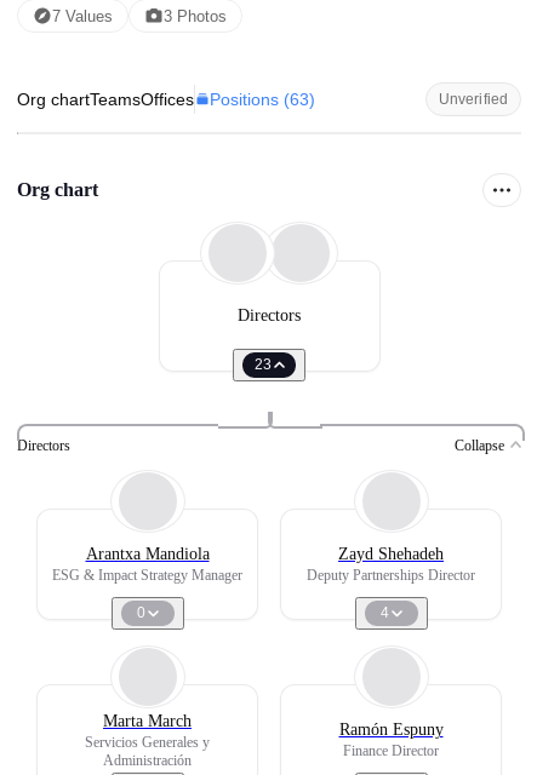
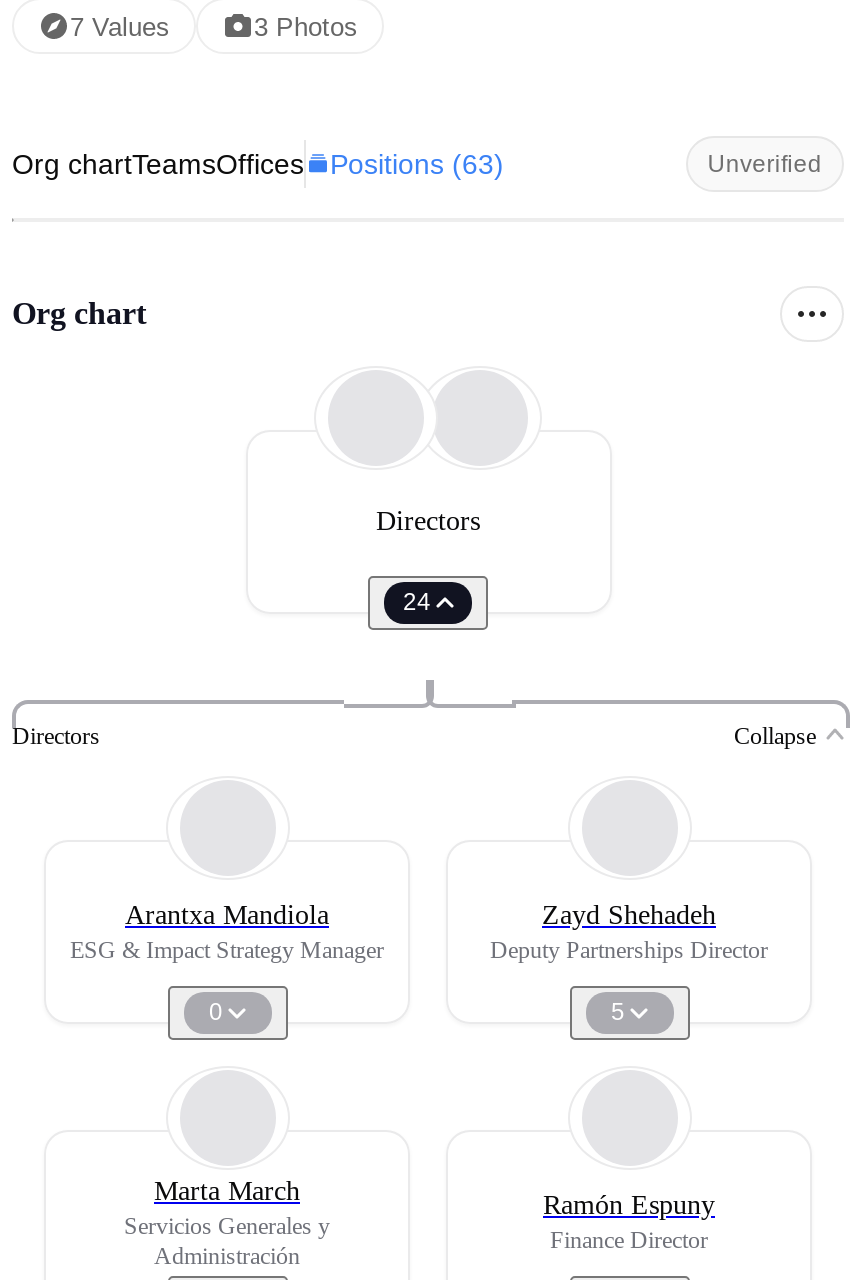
- 23
+ 24

- 4
+ 5
